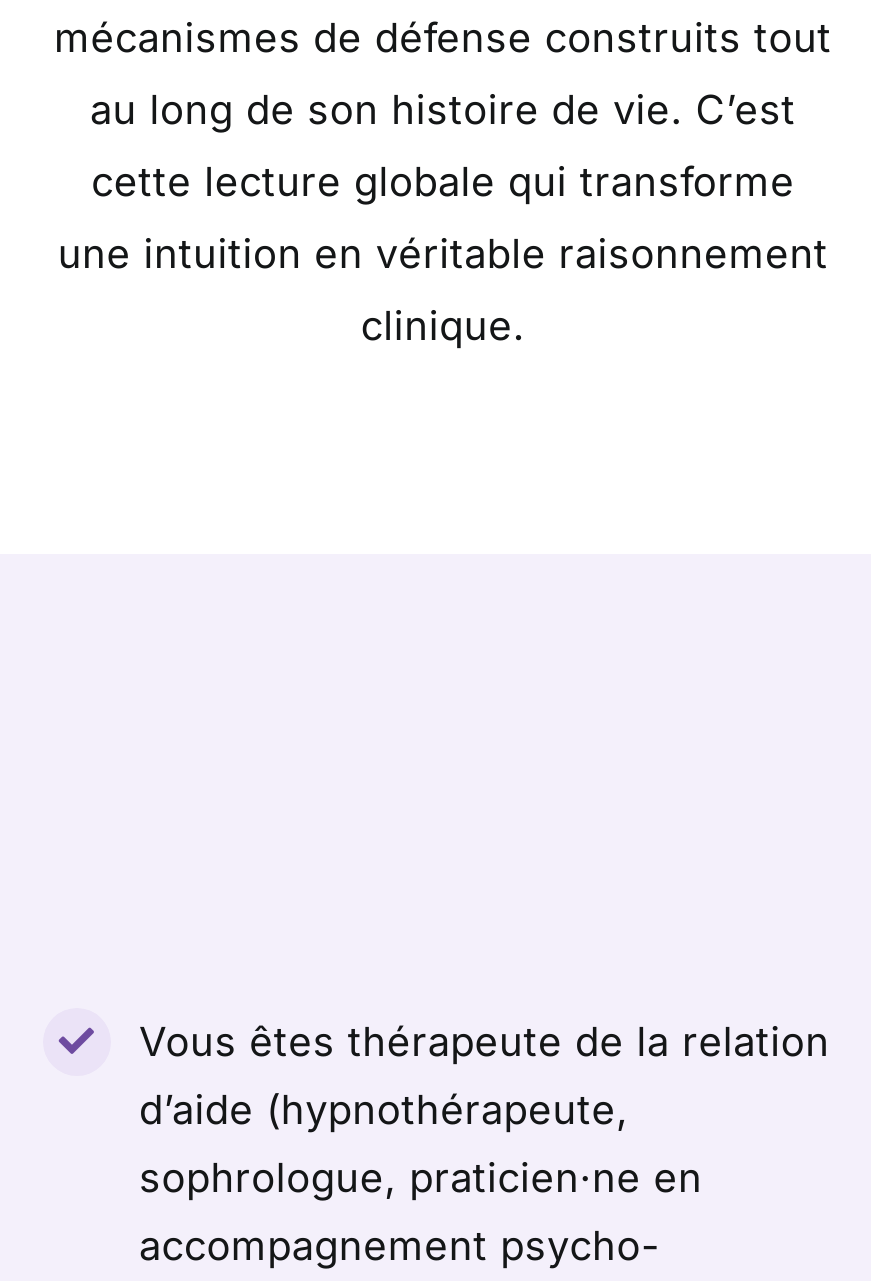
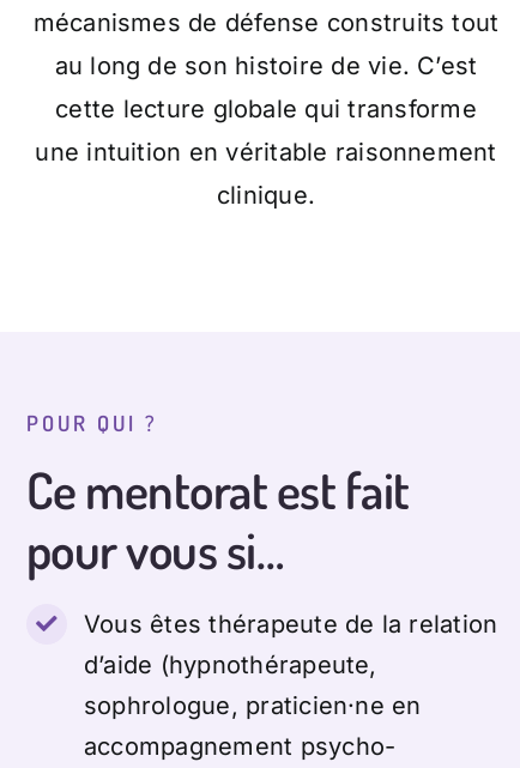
+ POUR QUI ?
+ Ce mentorat est fait
+ pour vous si…
